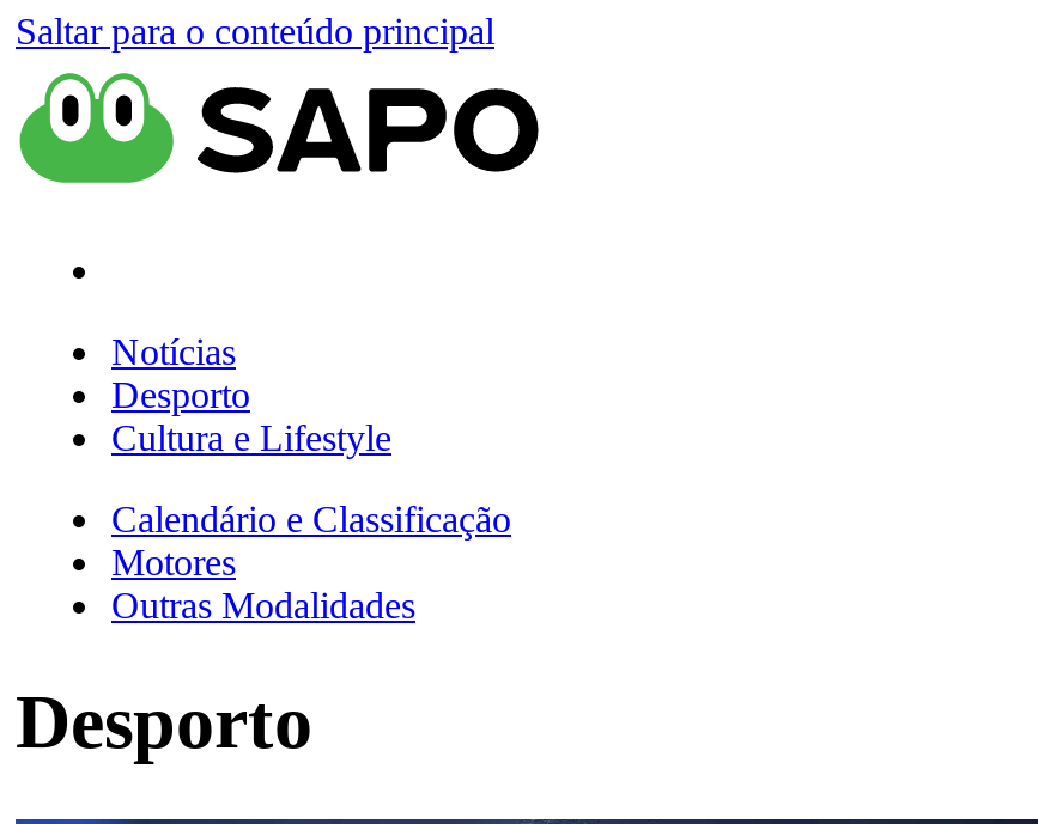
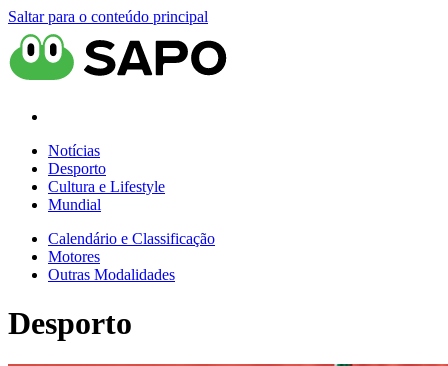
+ Mundial
